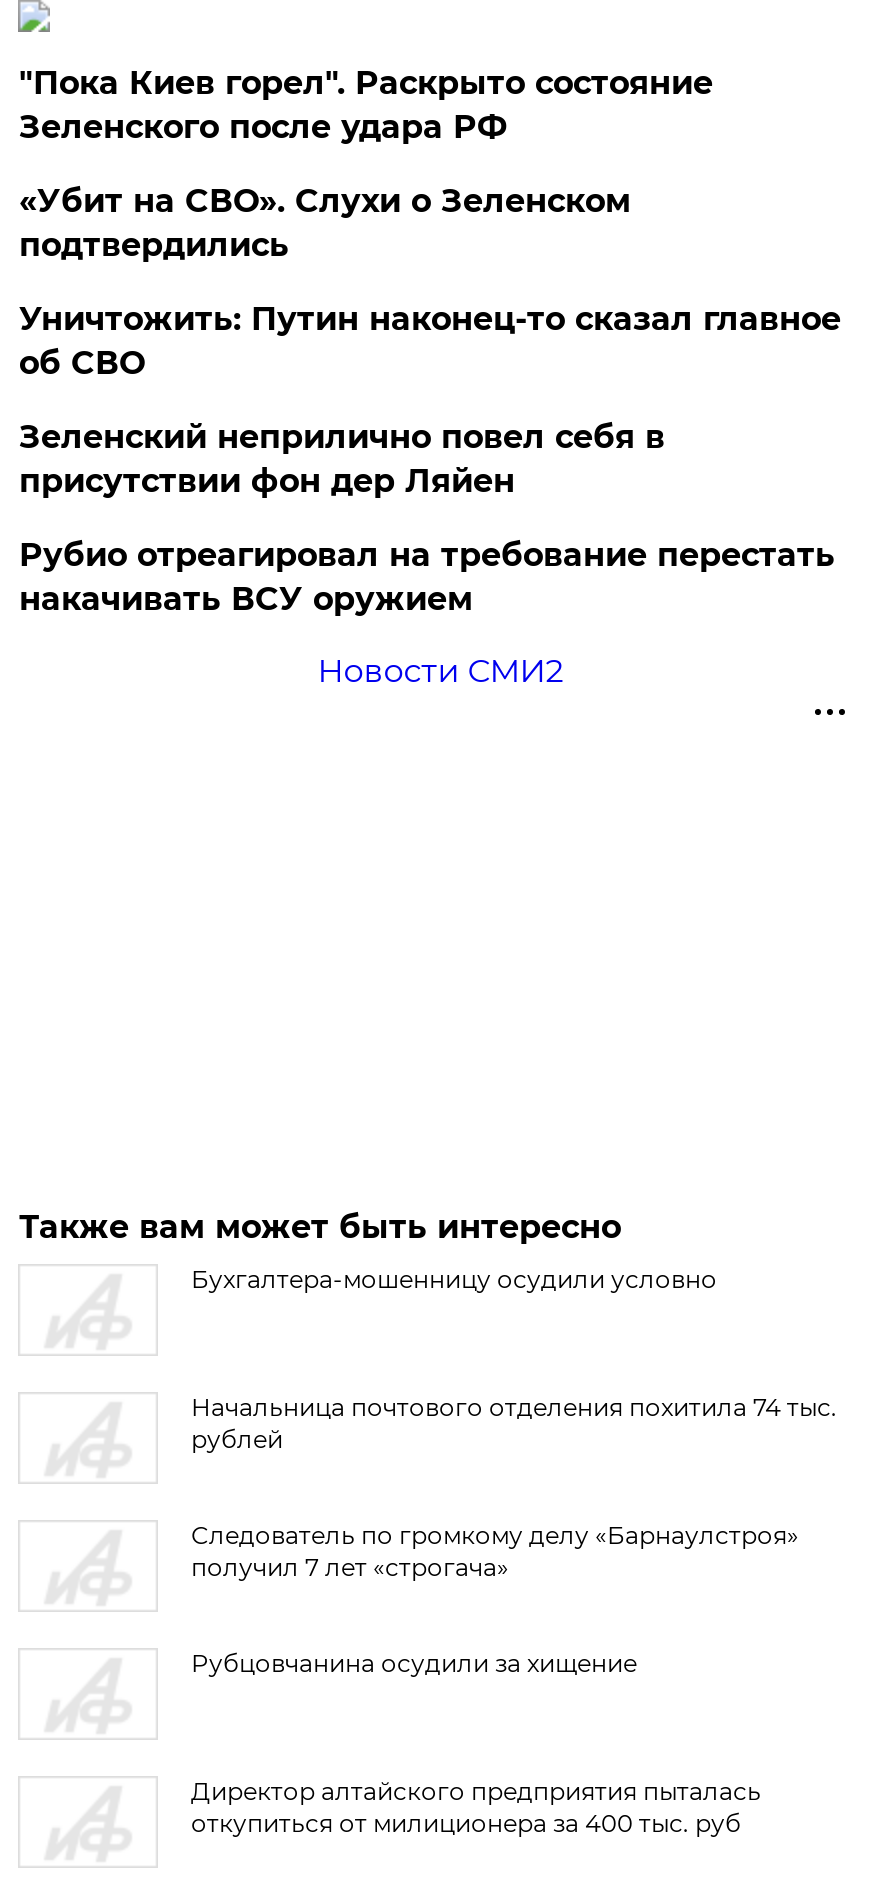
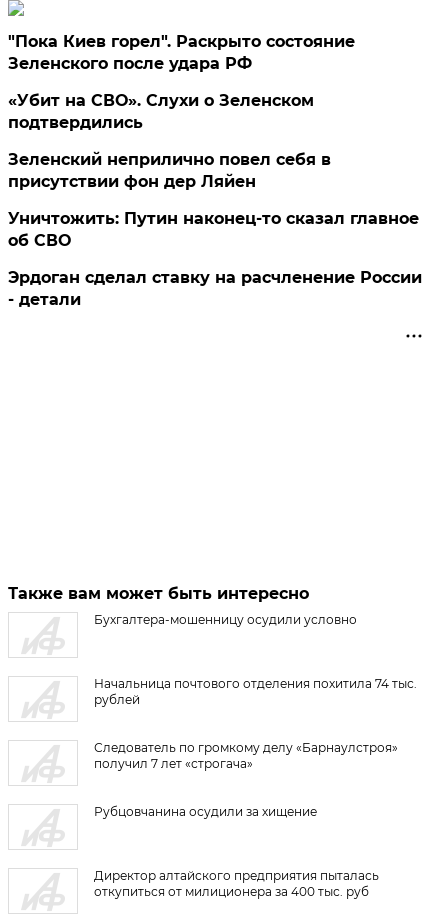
moved down: Уничтожить: Путин наконец-то сказал главное | об СВО

moved up: Зеленский неприлично повел cебя в | присутствии фон дер Ляйен

- Рубио отреагировал на требование перестать
- накачивать ВСУ оружием

- Новости СМИ2
+ Эрдоган сделал ставку на расчленение России
+ - детали
